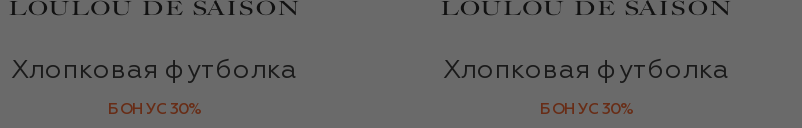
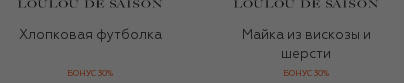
- Хлопковая футболка
+ Майка из вискозы и
+ шерсти
